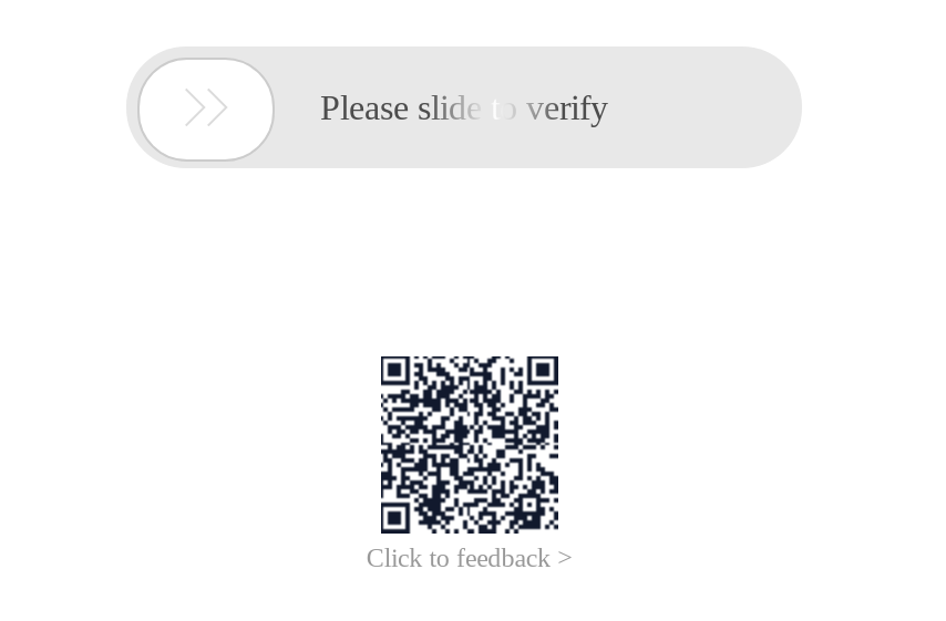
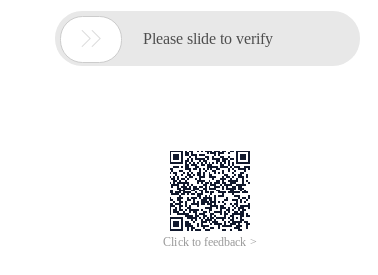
- [image]
+ [image]
